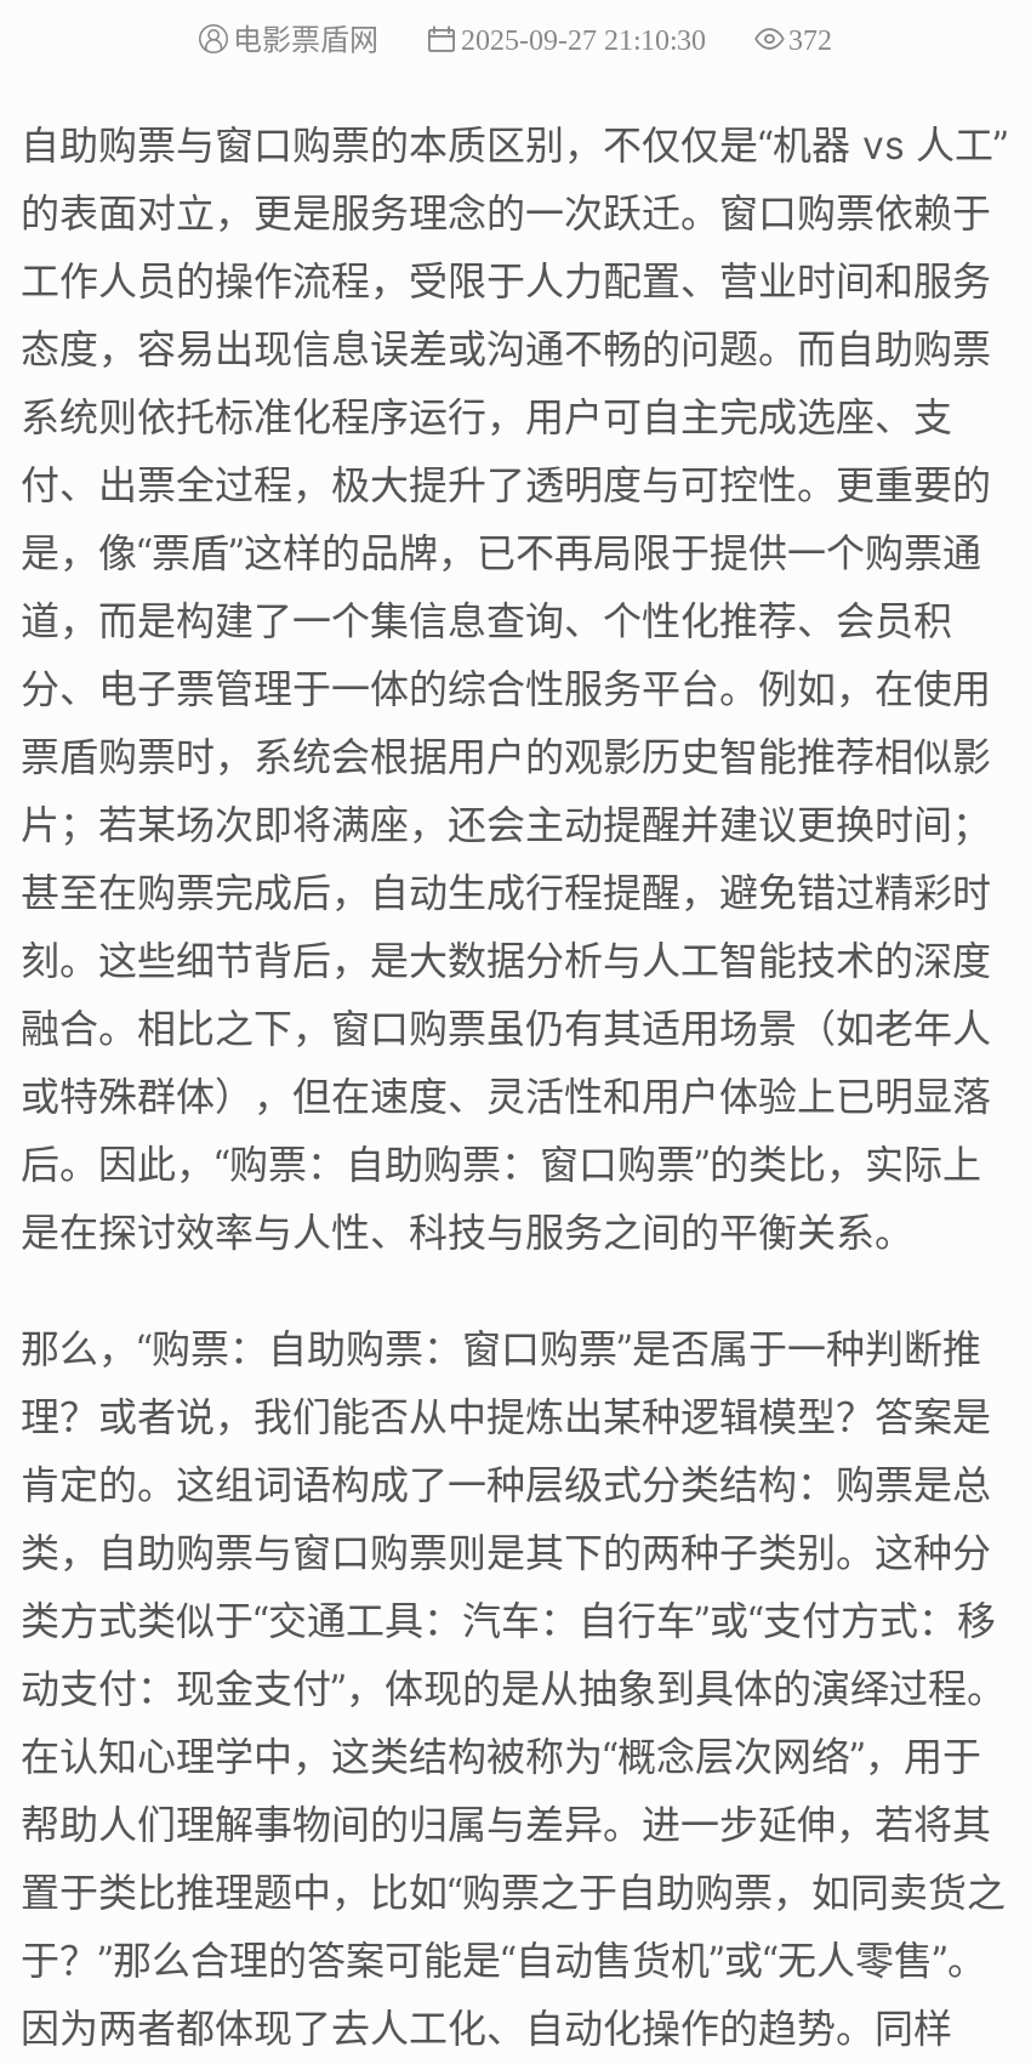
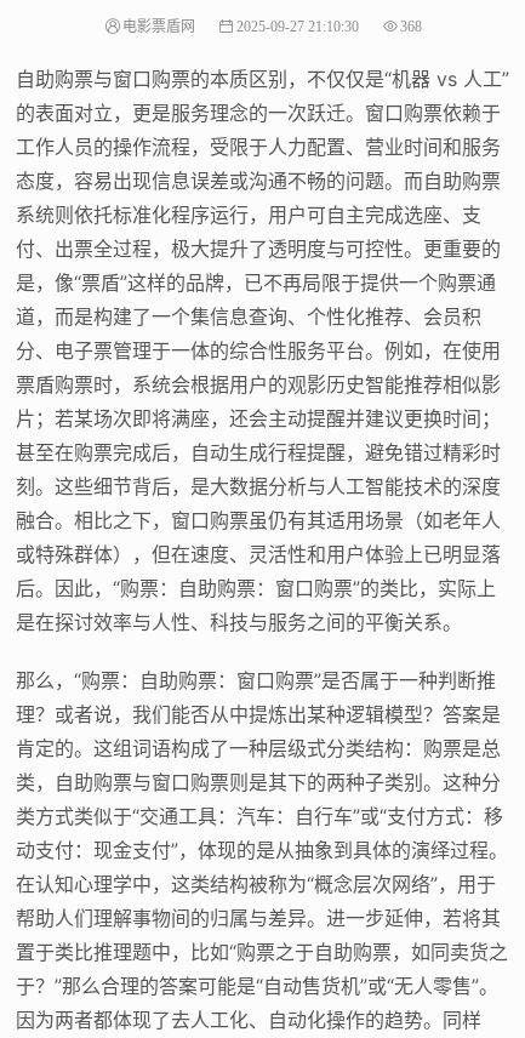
- 372
+ 368
